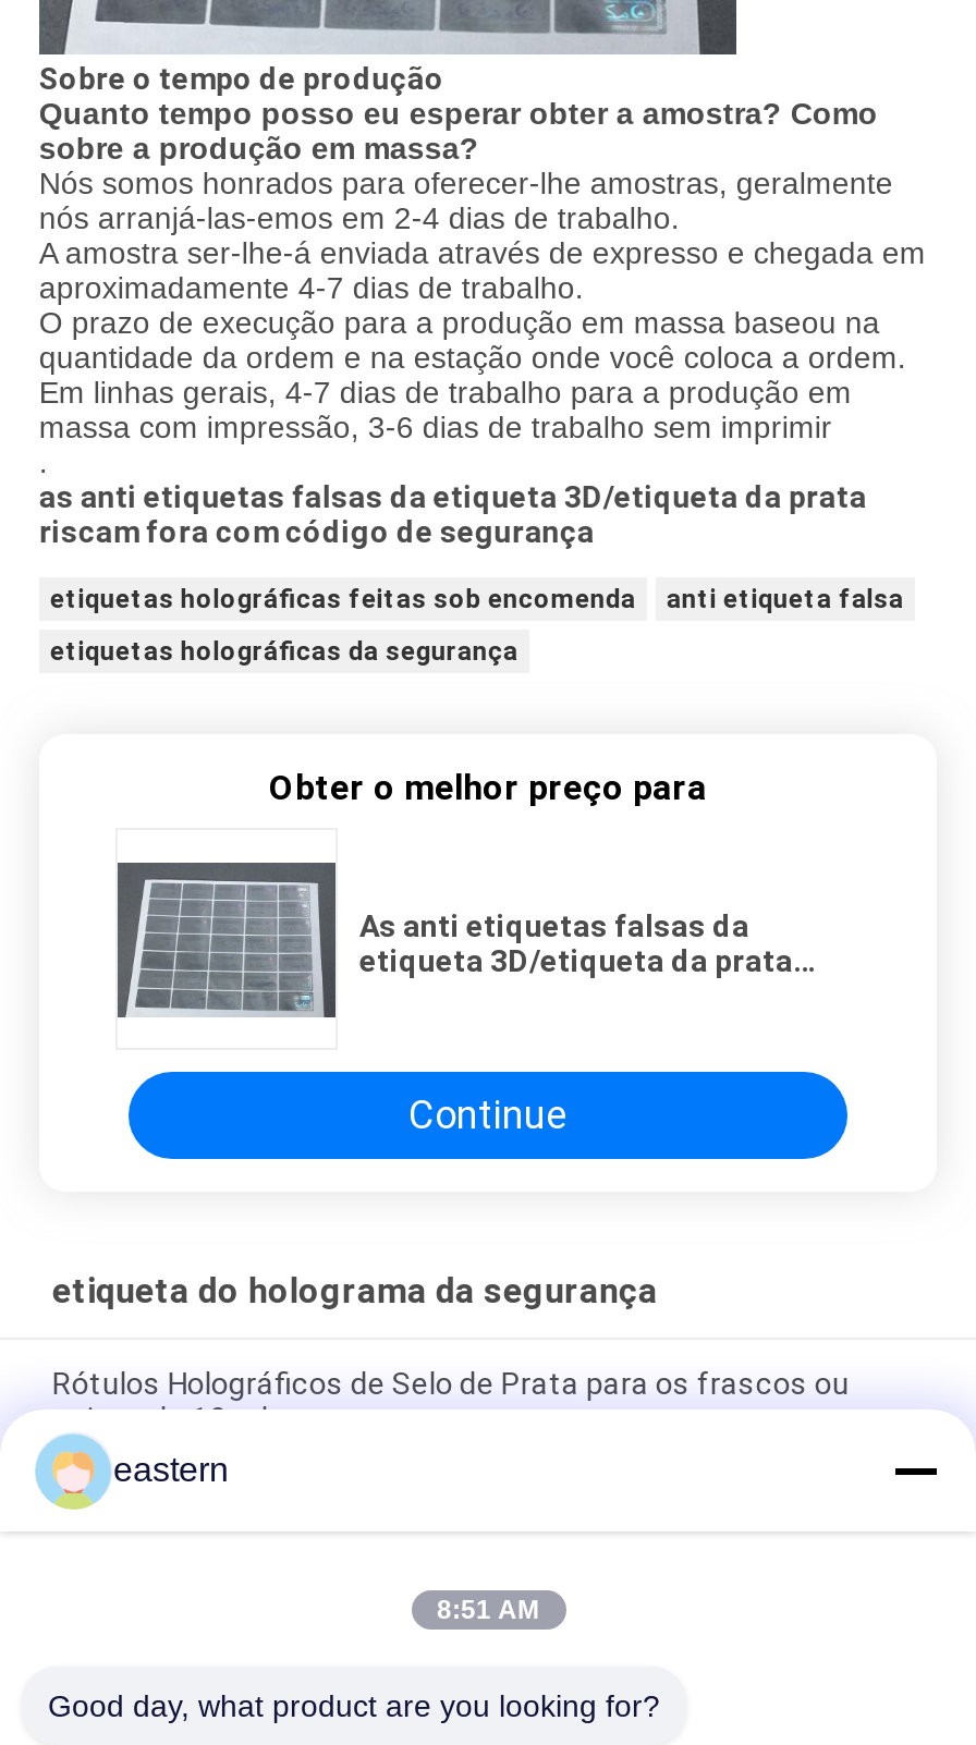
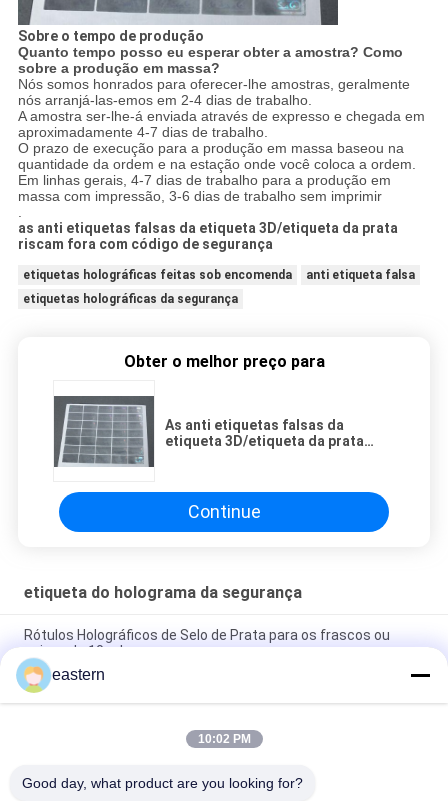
- 8:51 AM
+ 10:02 PM
